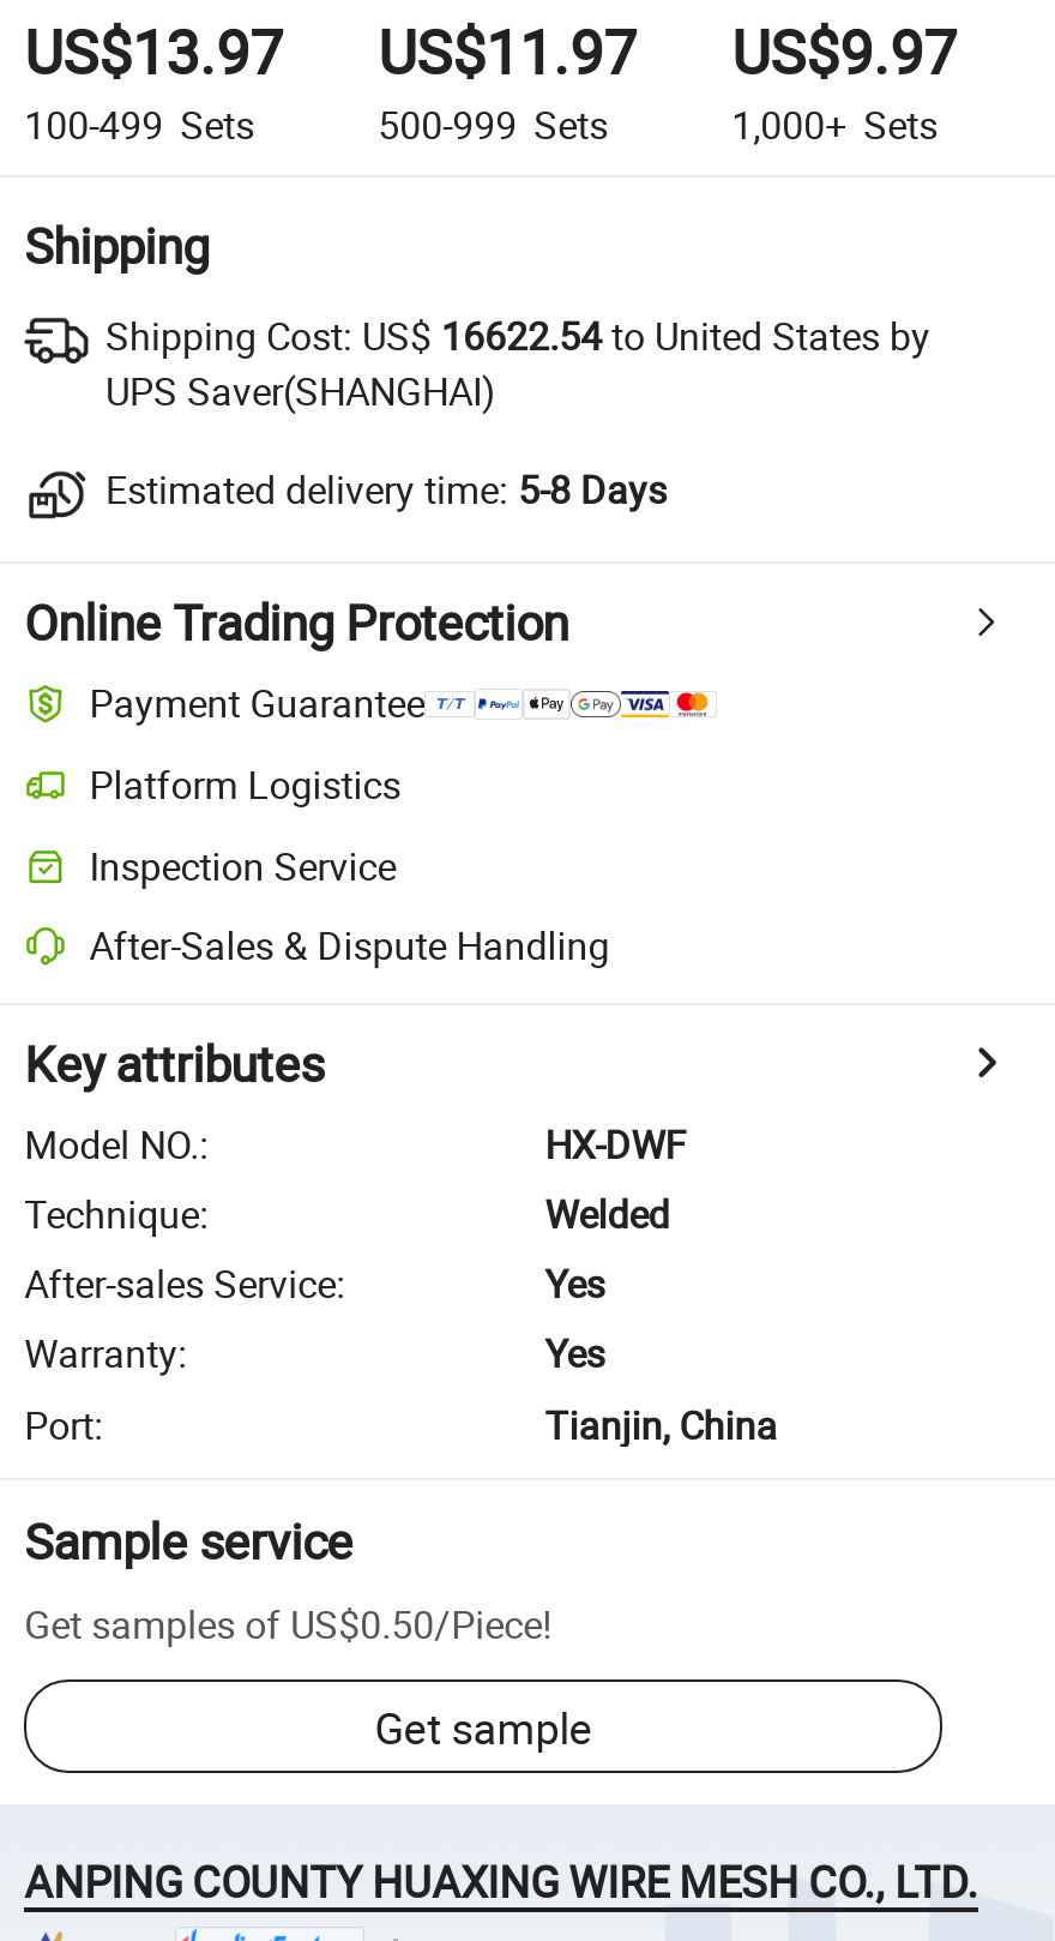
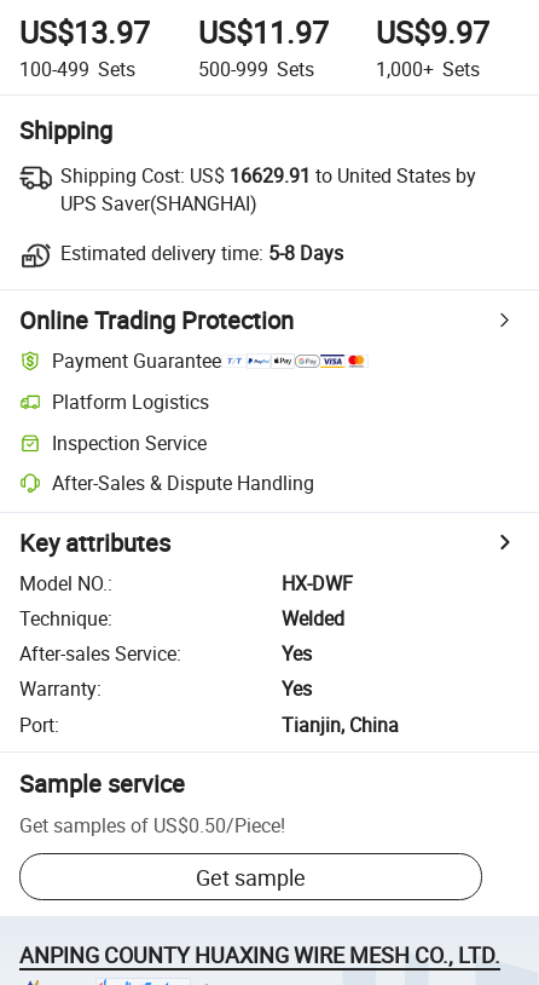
- Shipping Cost: US$16622.54to United States by
+ Shipping Cost: US$16629.91to United States by
